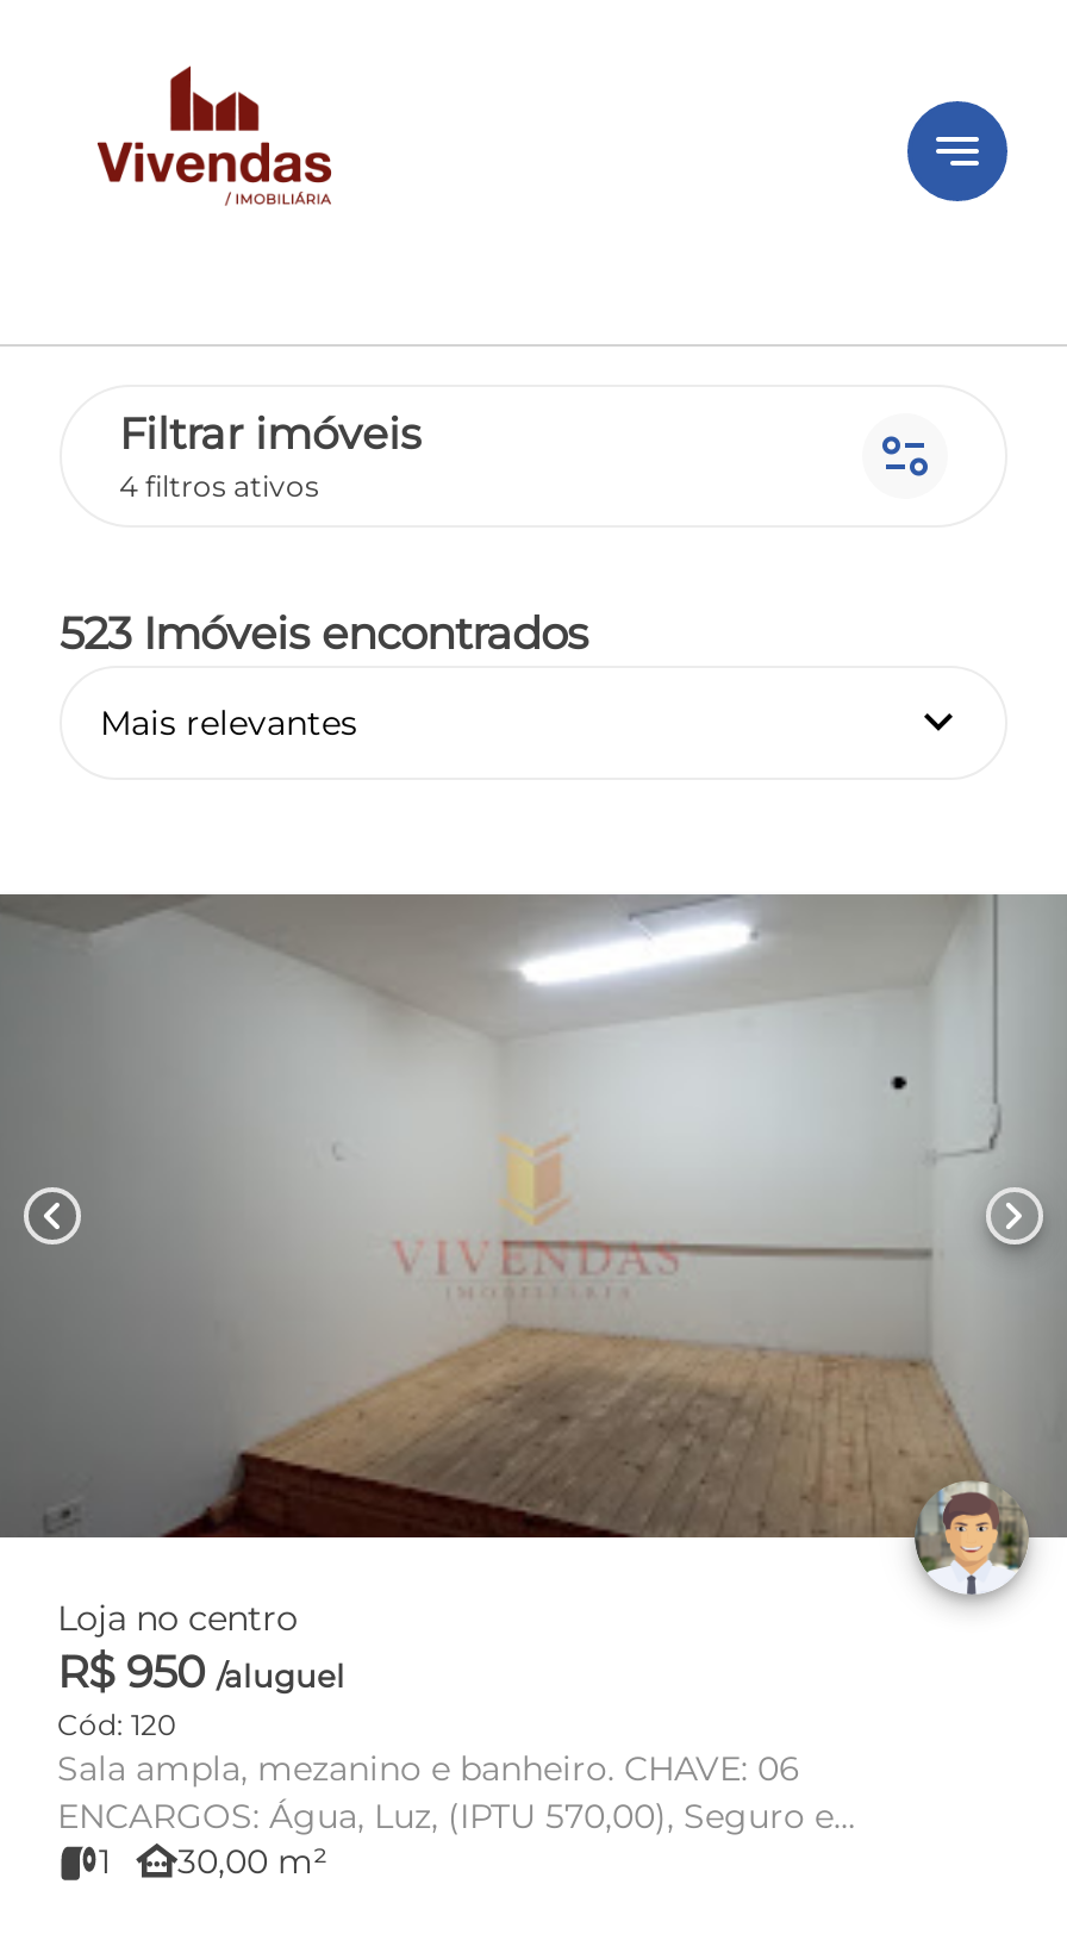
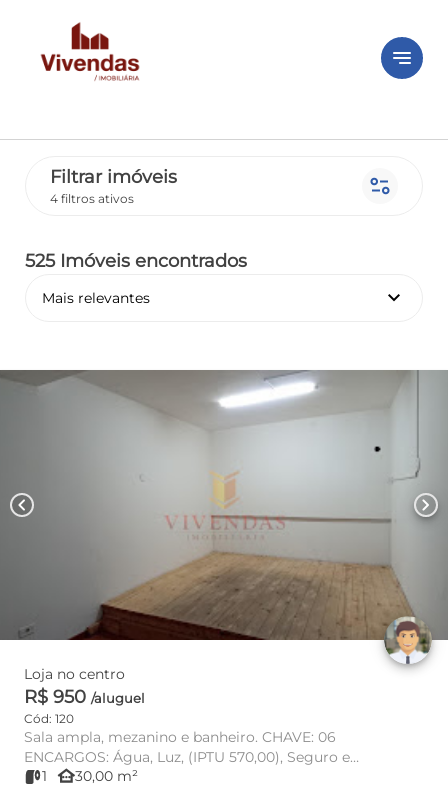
- 523 Imóveis encontrados
+ 525 Imóveis encontrados
